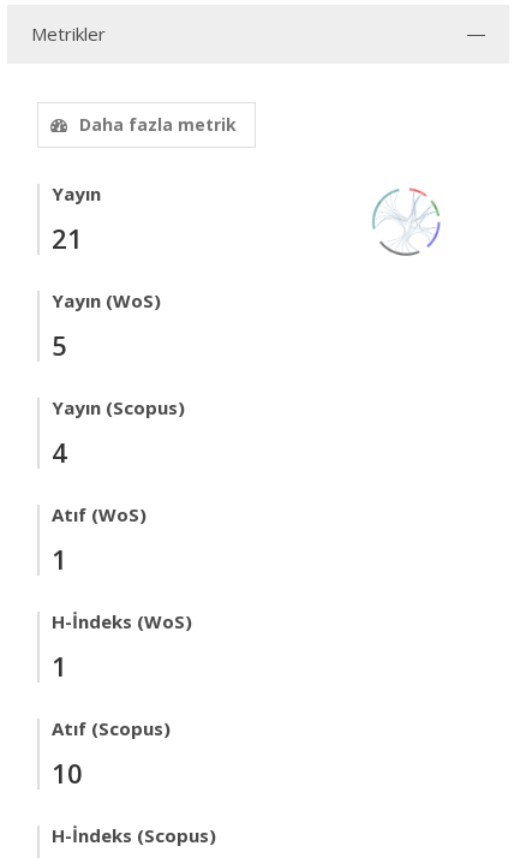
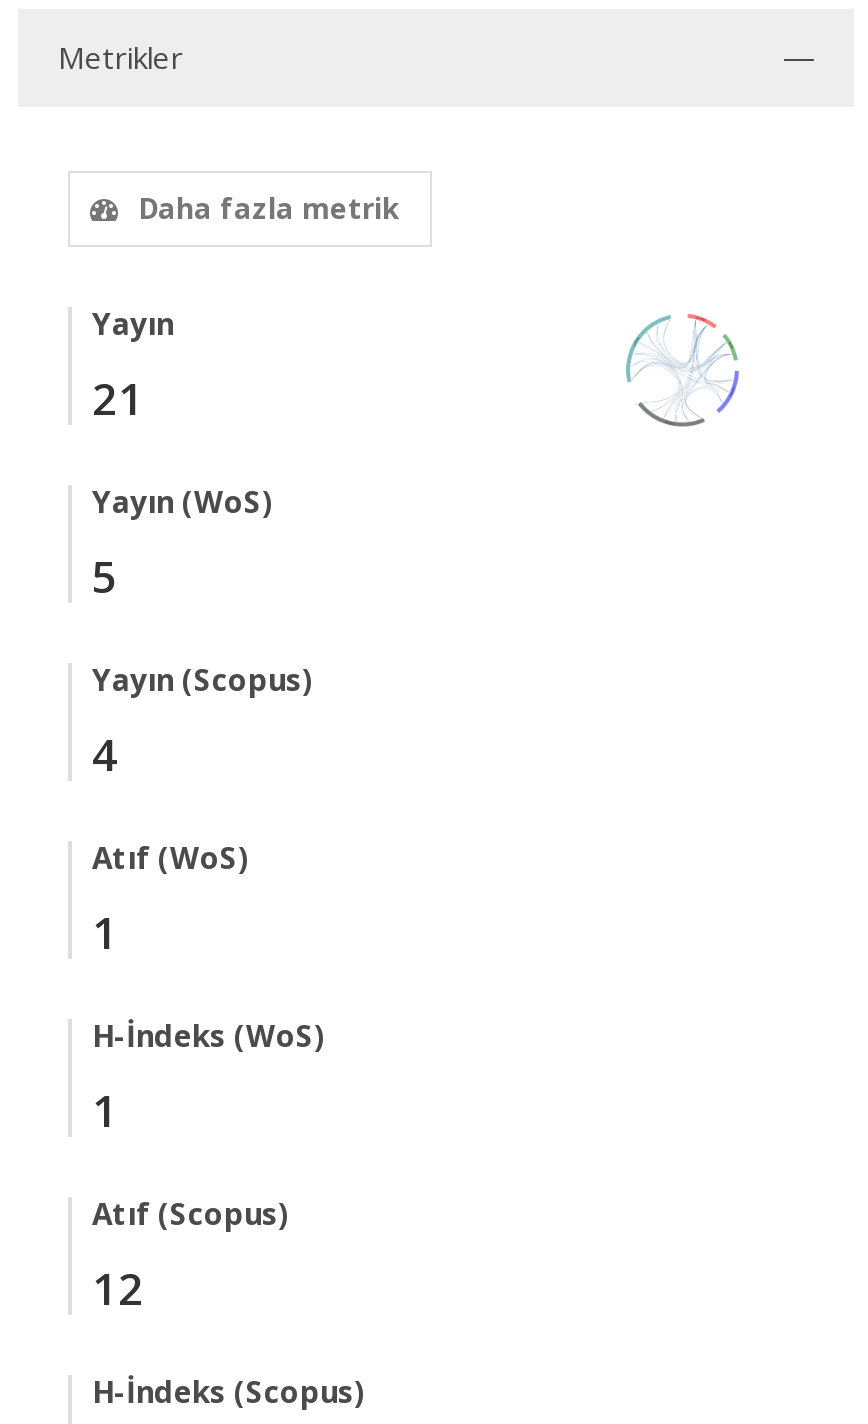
- 10
+ 12
